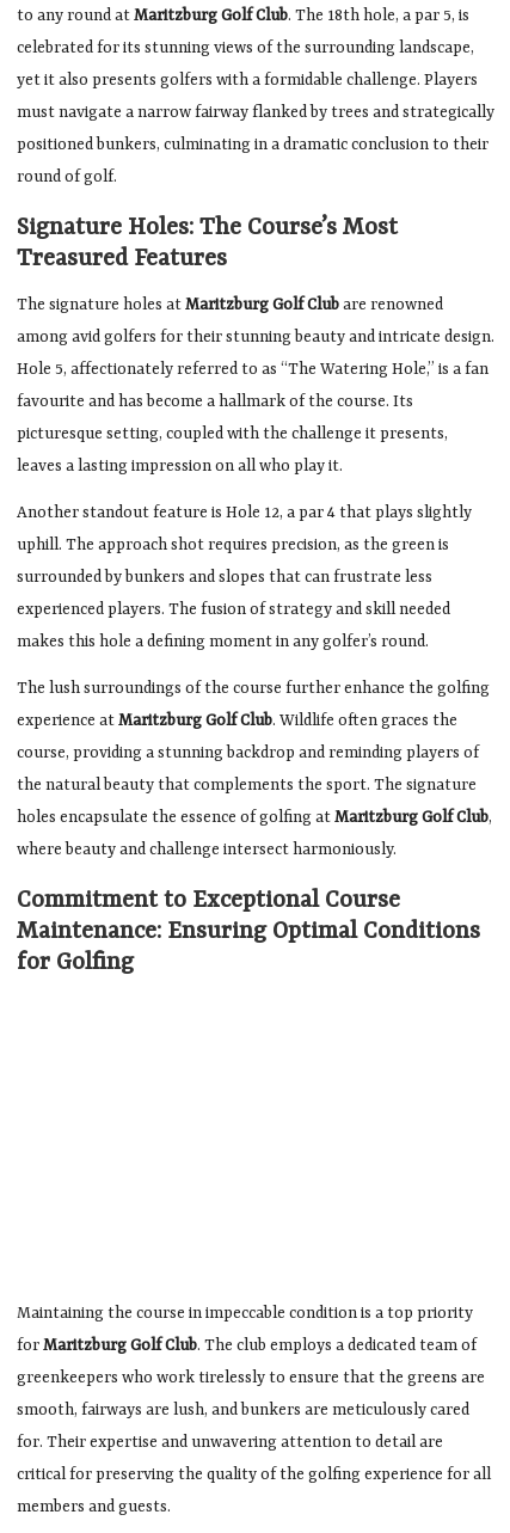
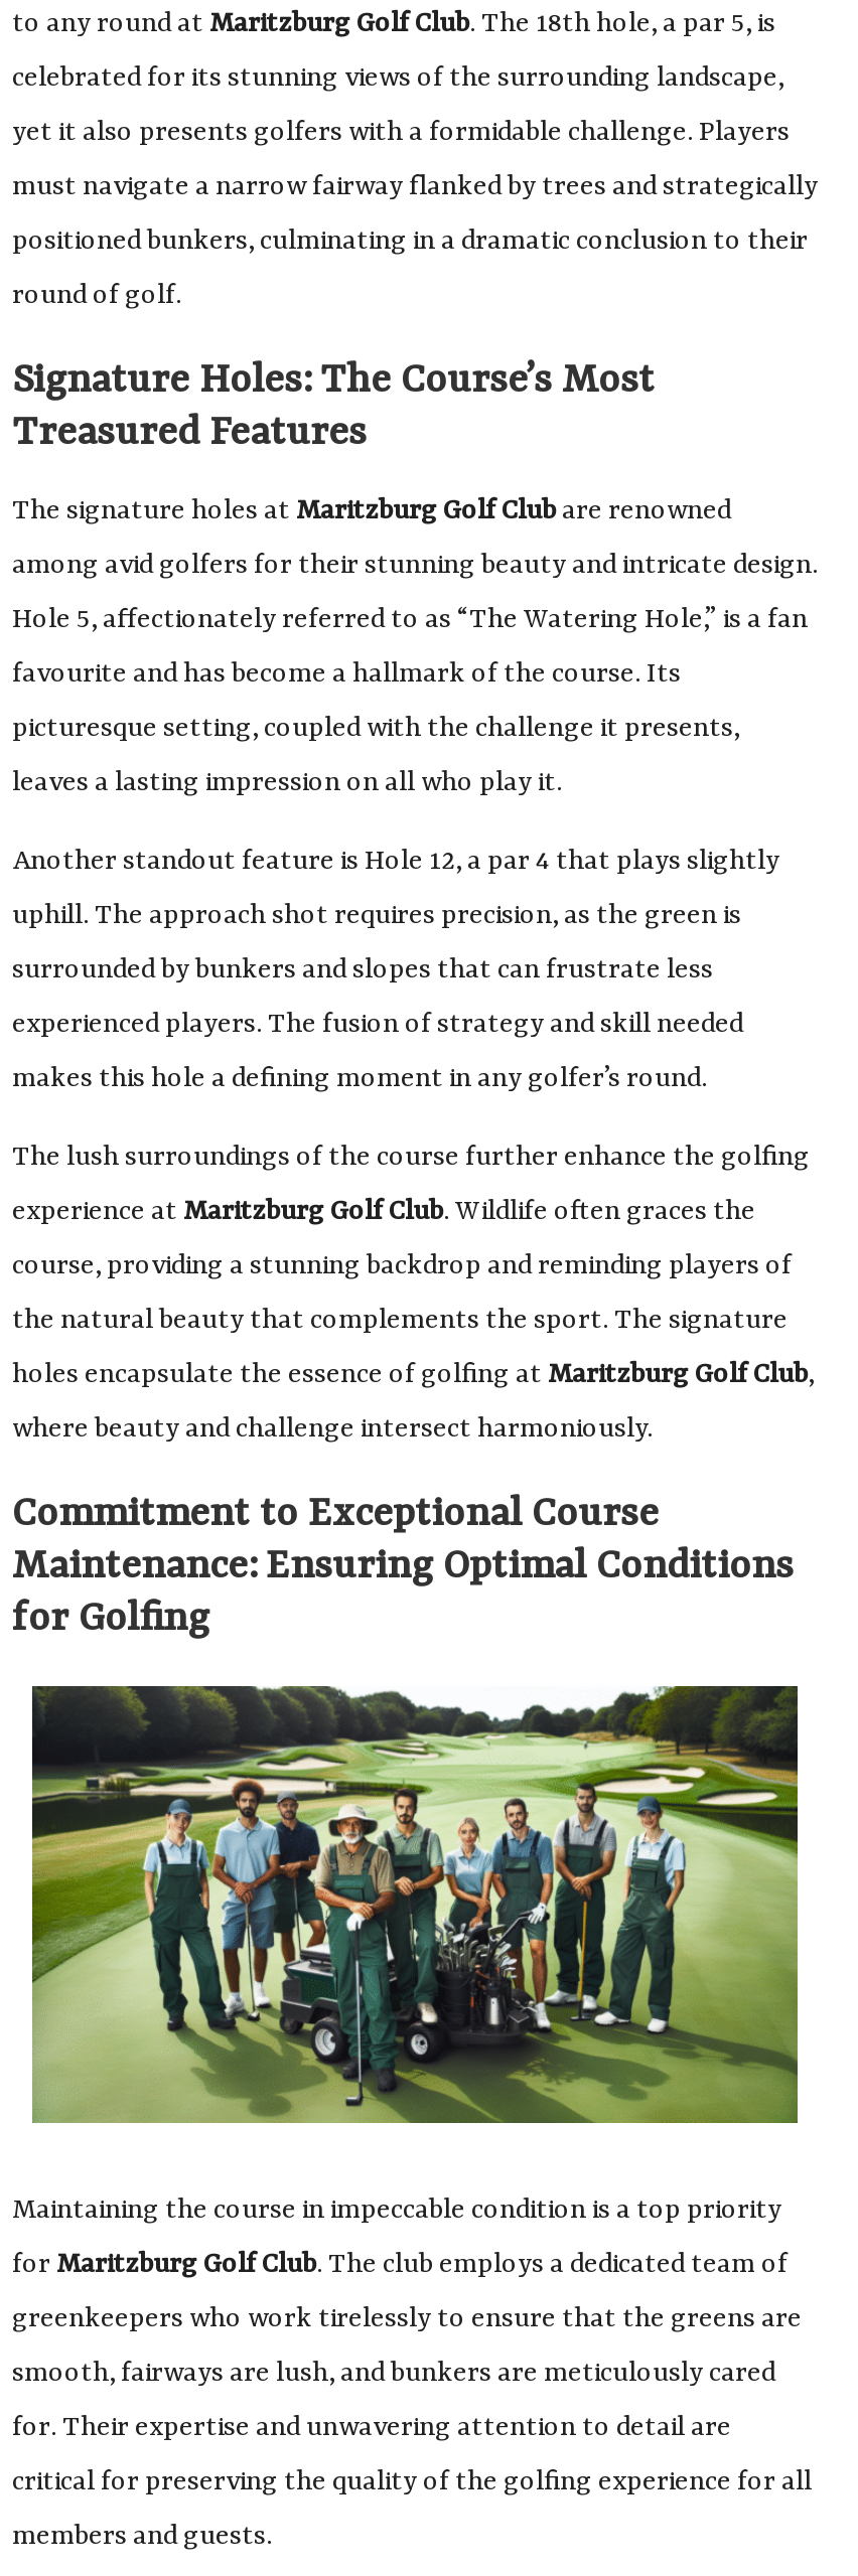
+ [image]
